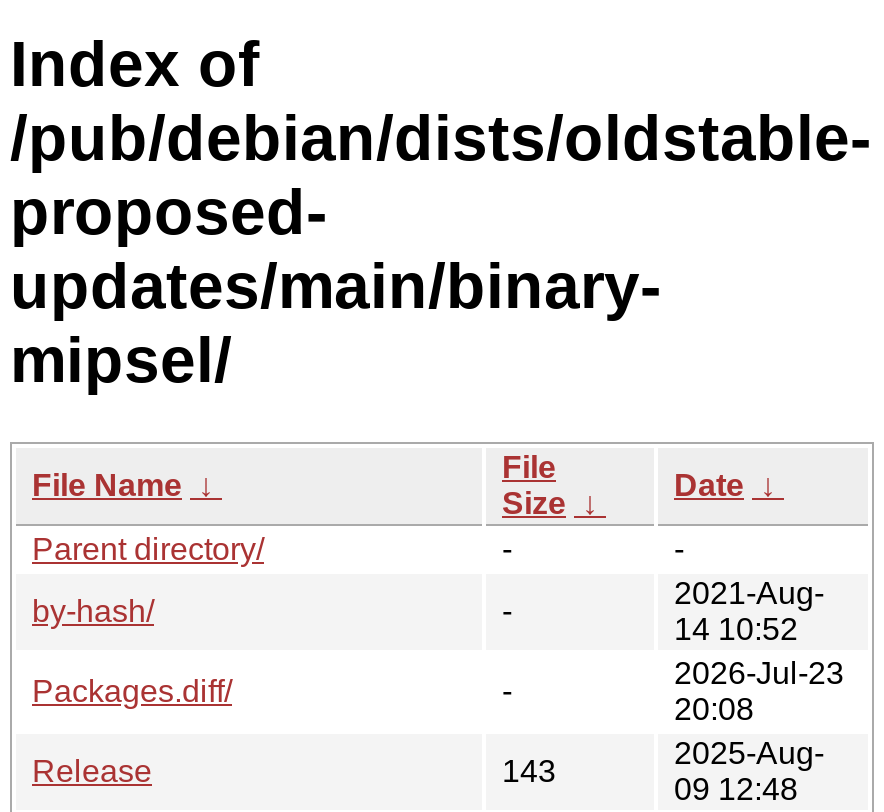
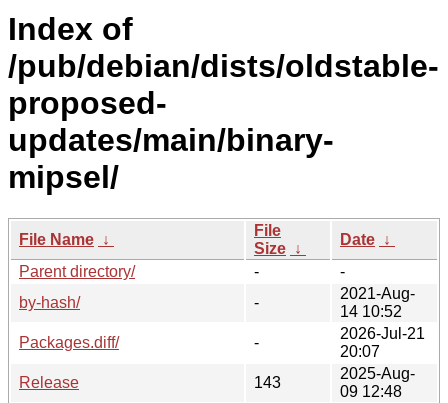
- 2026-Jul-23
- 20:08
+ 2026-Jul-21
+ 20:07
